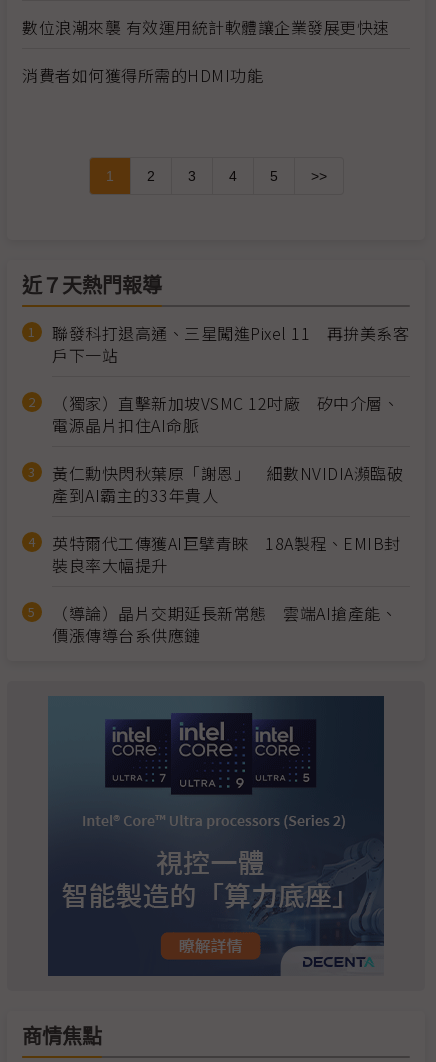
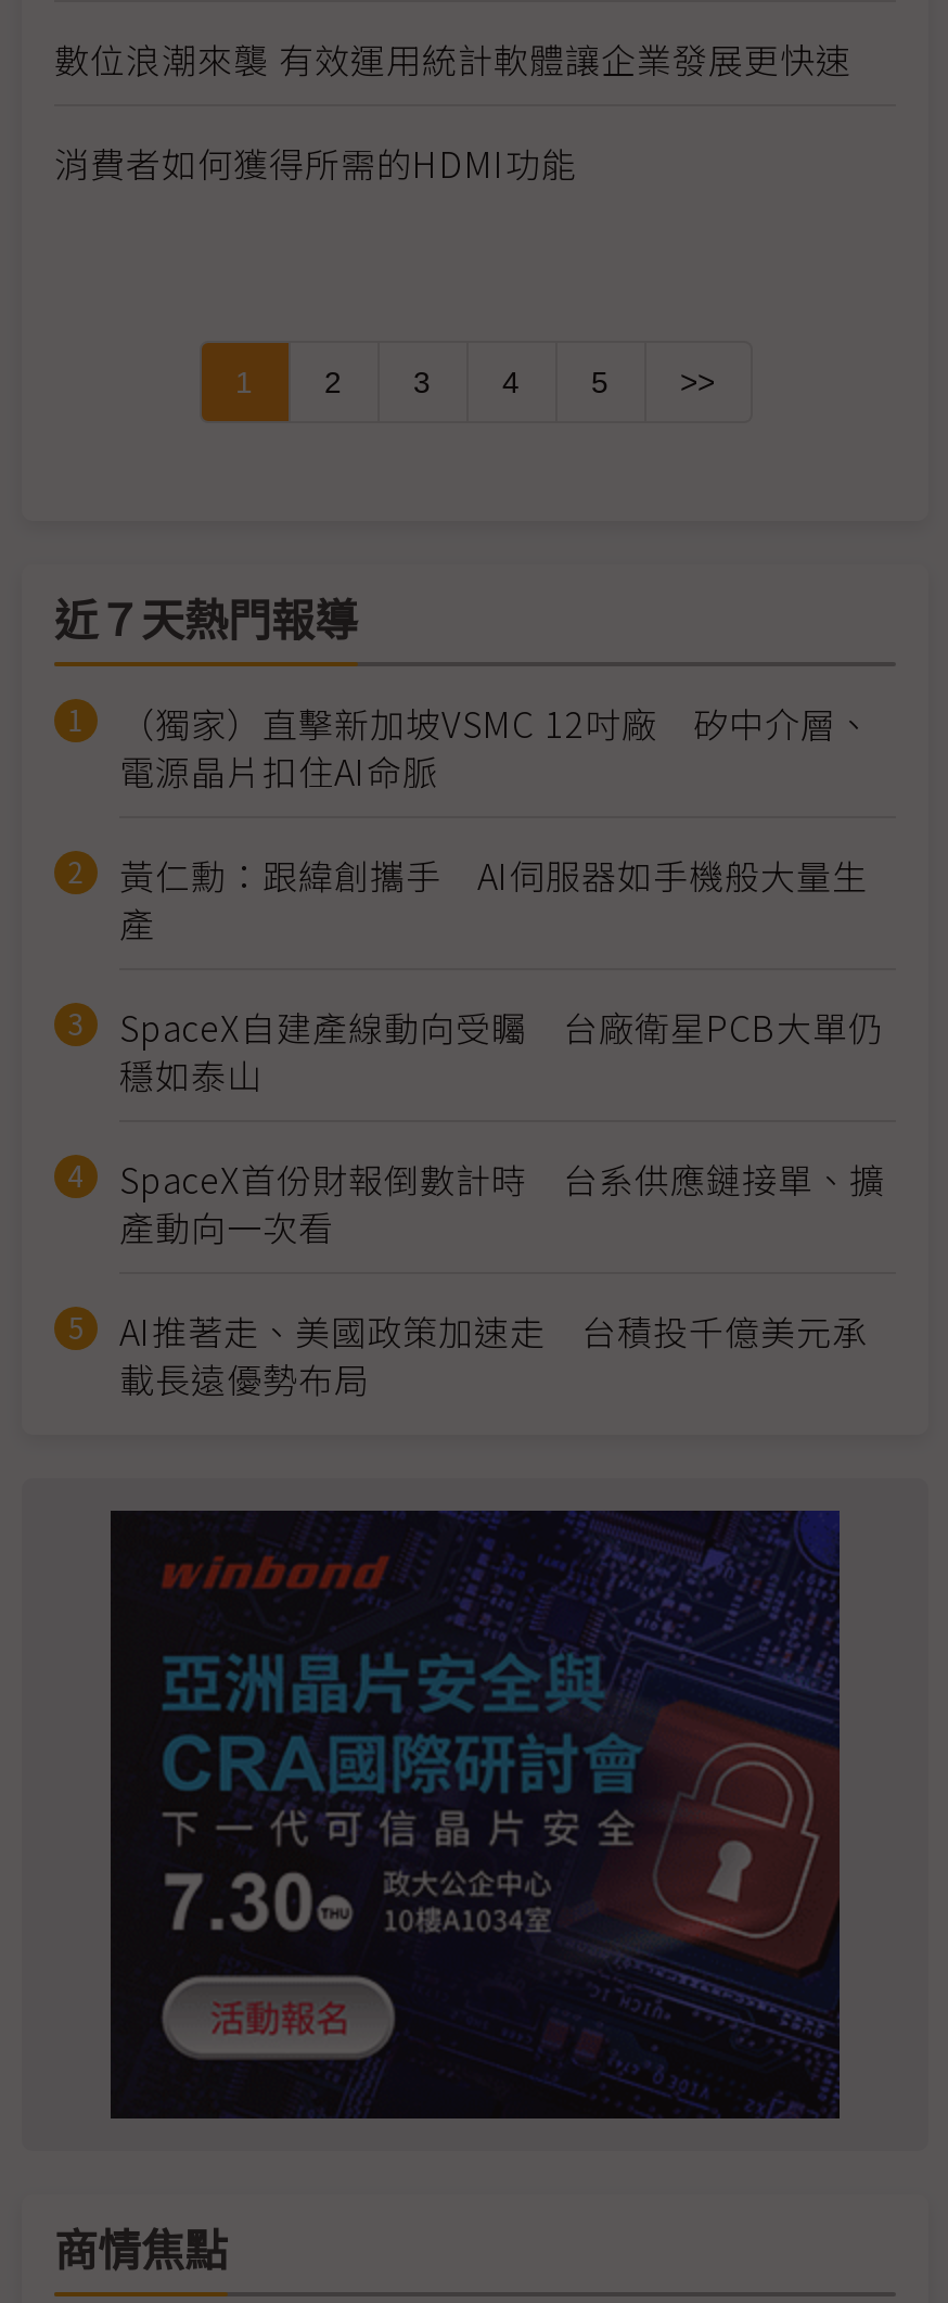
- 聯發科打退高通、三星闖進Pixel 11 再拚美系客
- 戶下一站

moved up: （獨家）直擊新加坡VSMC 12吋廠 矽中介層、 | 電源晶片扣住AI命脈

- 黃仁勳快閃秋葉原「謝恩」 細數NVIDIA瀕臨破
- 產到AI霸主的33年貴人
- 英特爾代工傳獲AI巨擘青睞 18A製程、EMIB封
- 裝良率大幅提升
- （導論）晶片交期延長新常態 雲端AI搶產能、
- 價漲傳導台系供應鏈
+ 黃仁勳：跟緯創攜手 AI伺服器如手機般大量生
+ 產
+ SpaceX自建產線動向受矚 台廠衛星PCB大單仍
+ 穩如泰山
+ SpaceX首份財報倒數計時 台系供應鏈接單、擴
+ 產動向一次看
+ AI推著走、美國政策加速走 台積投千億美元承
+ 載長遠優勢布局

- [image]
+ [image]
